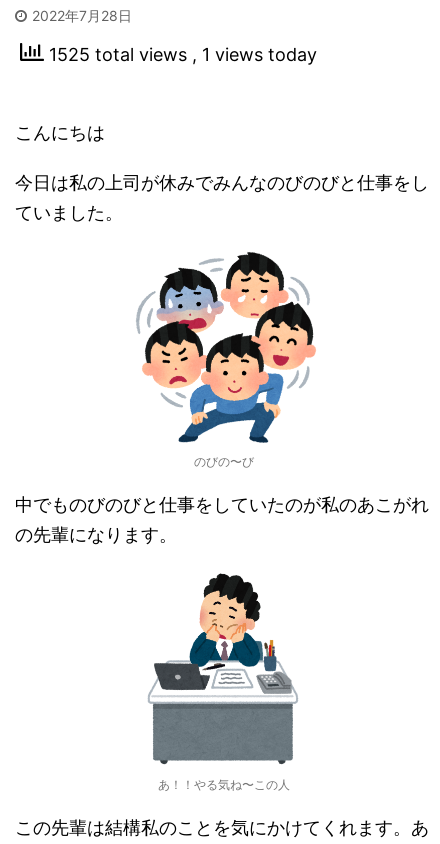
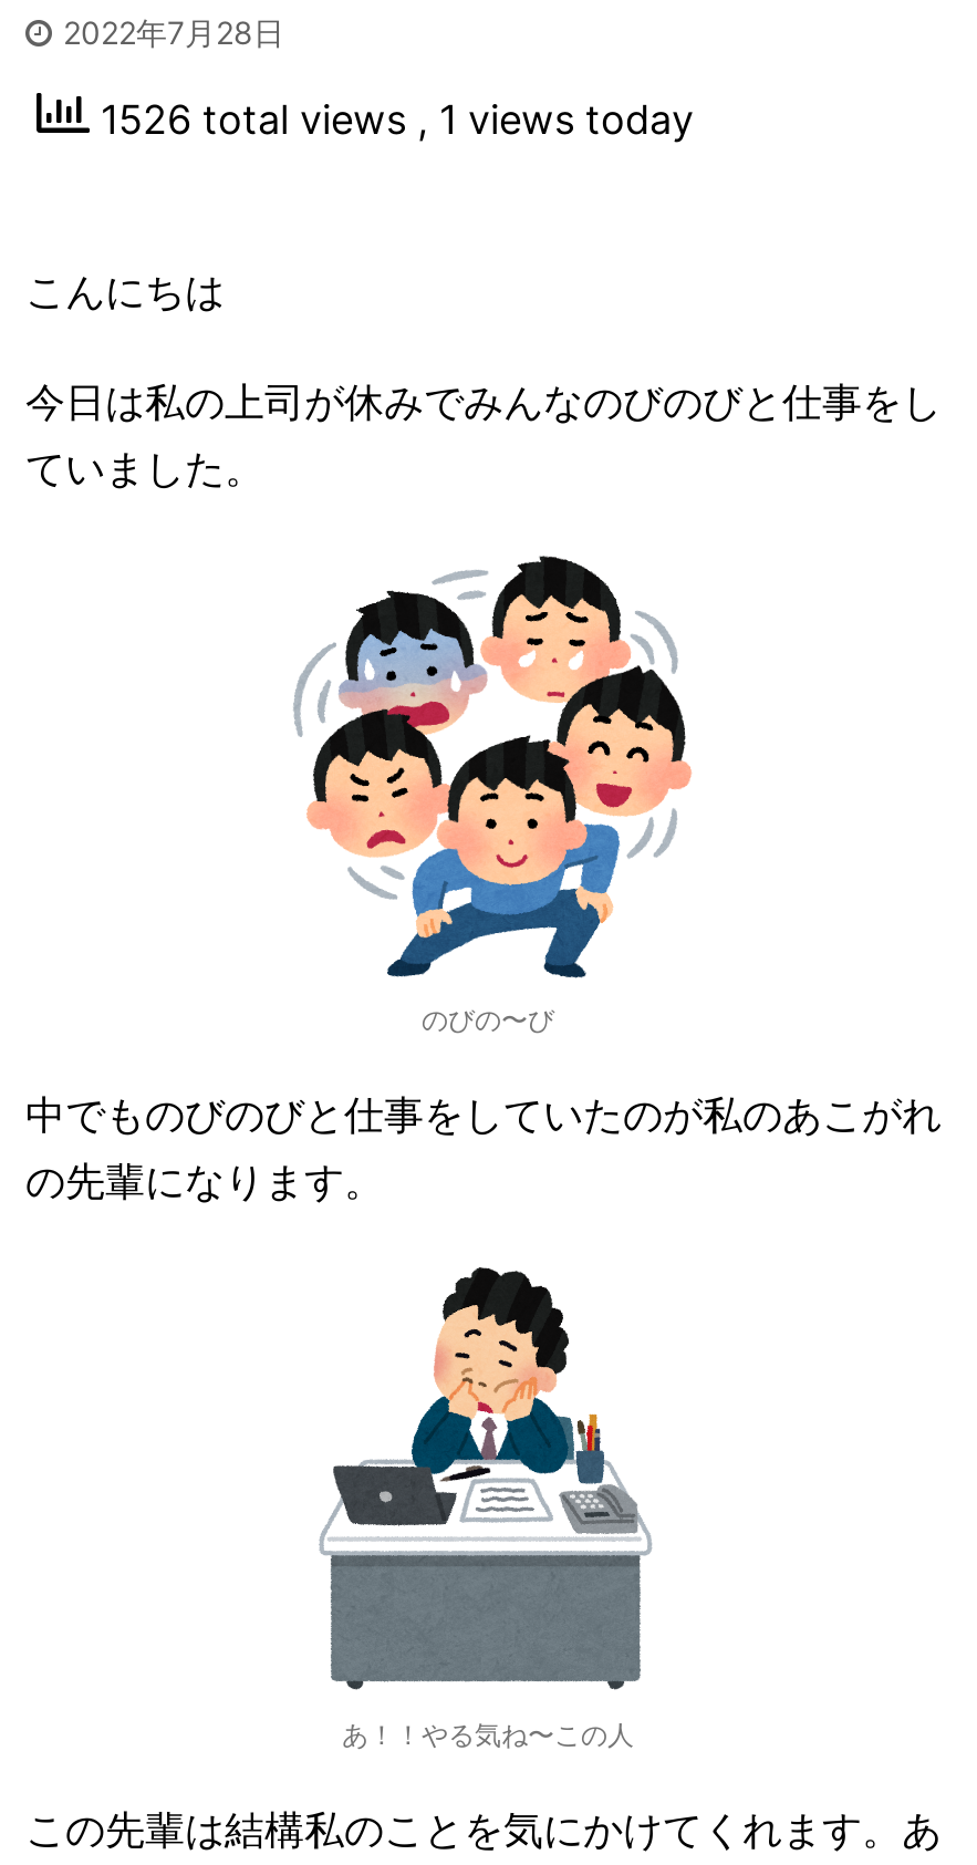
- 1525 total views, 1 views today
+ 1526 total views, 1 views today
